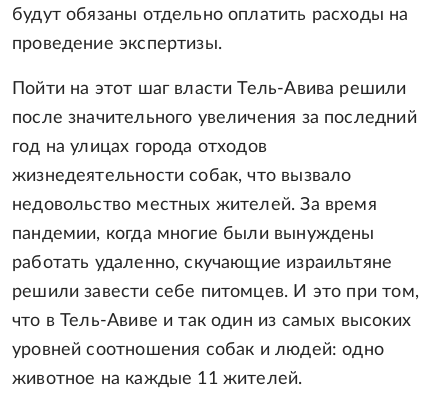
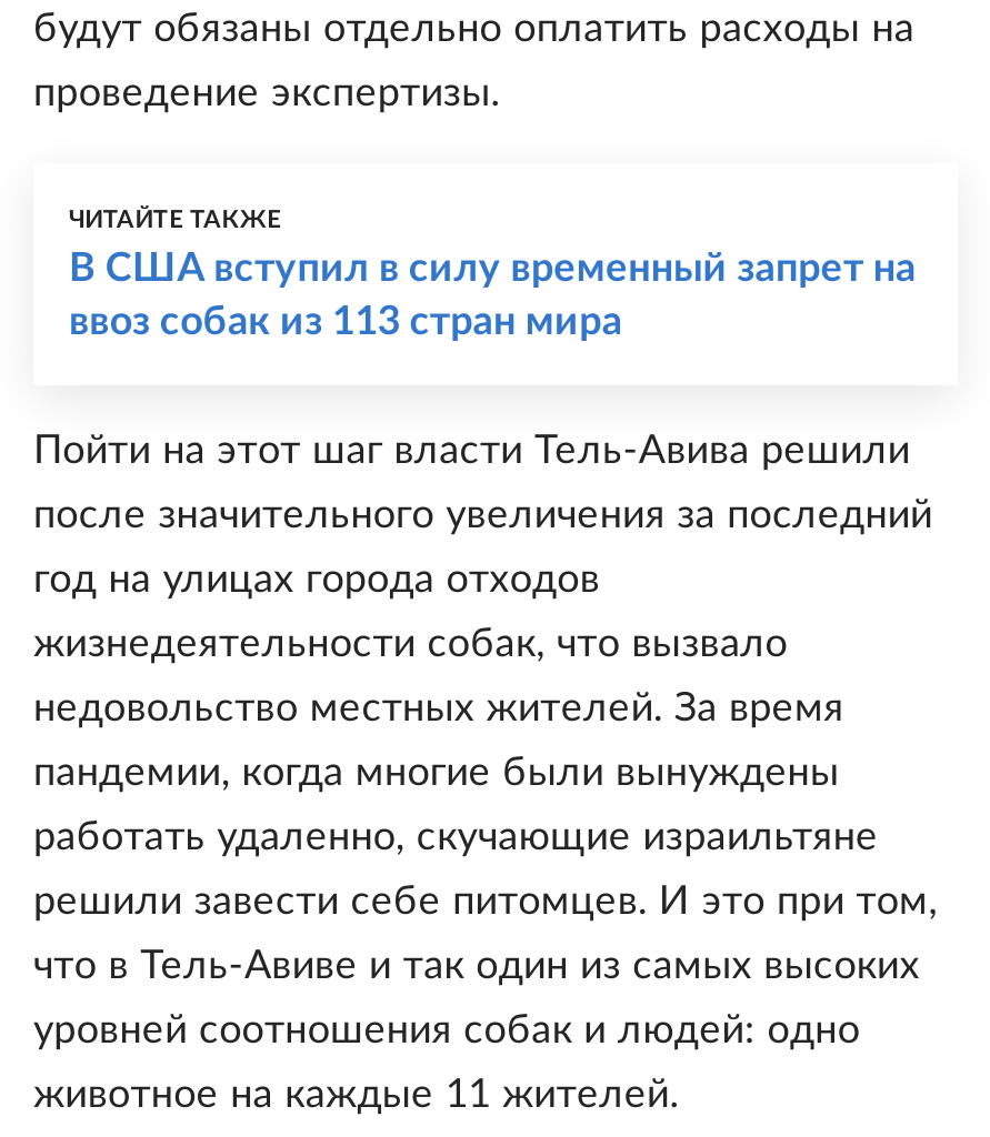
+ ЧИТАЙТЕ ТАКЖЕ
+ В США вступил в силу временный запрет на
+ ввоз собак из 113 стран мира
